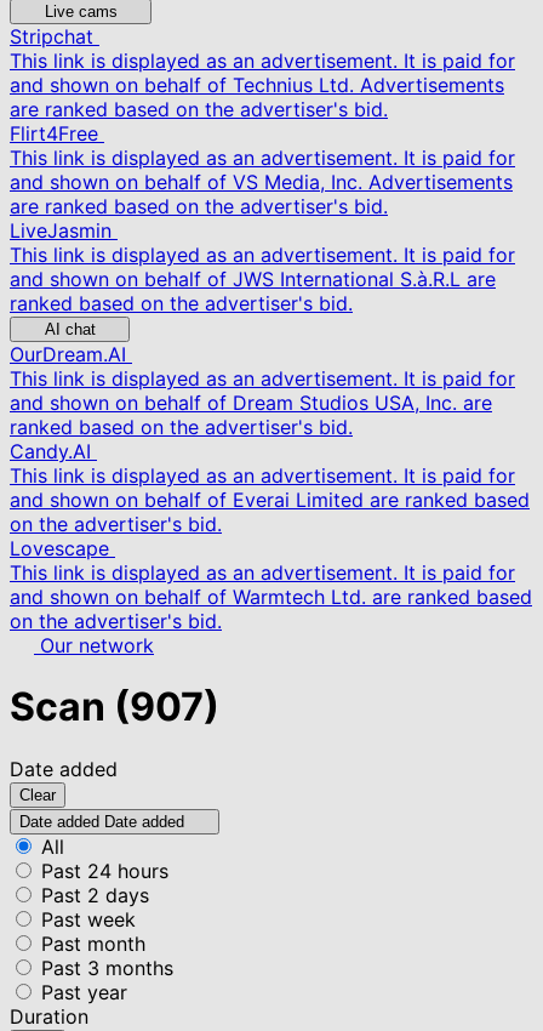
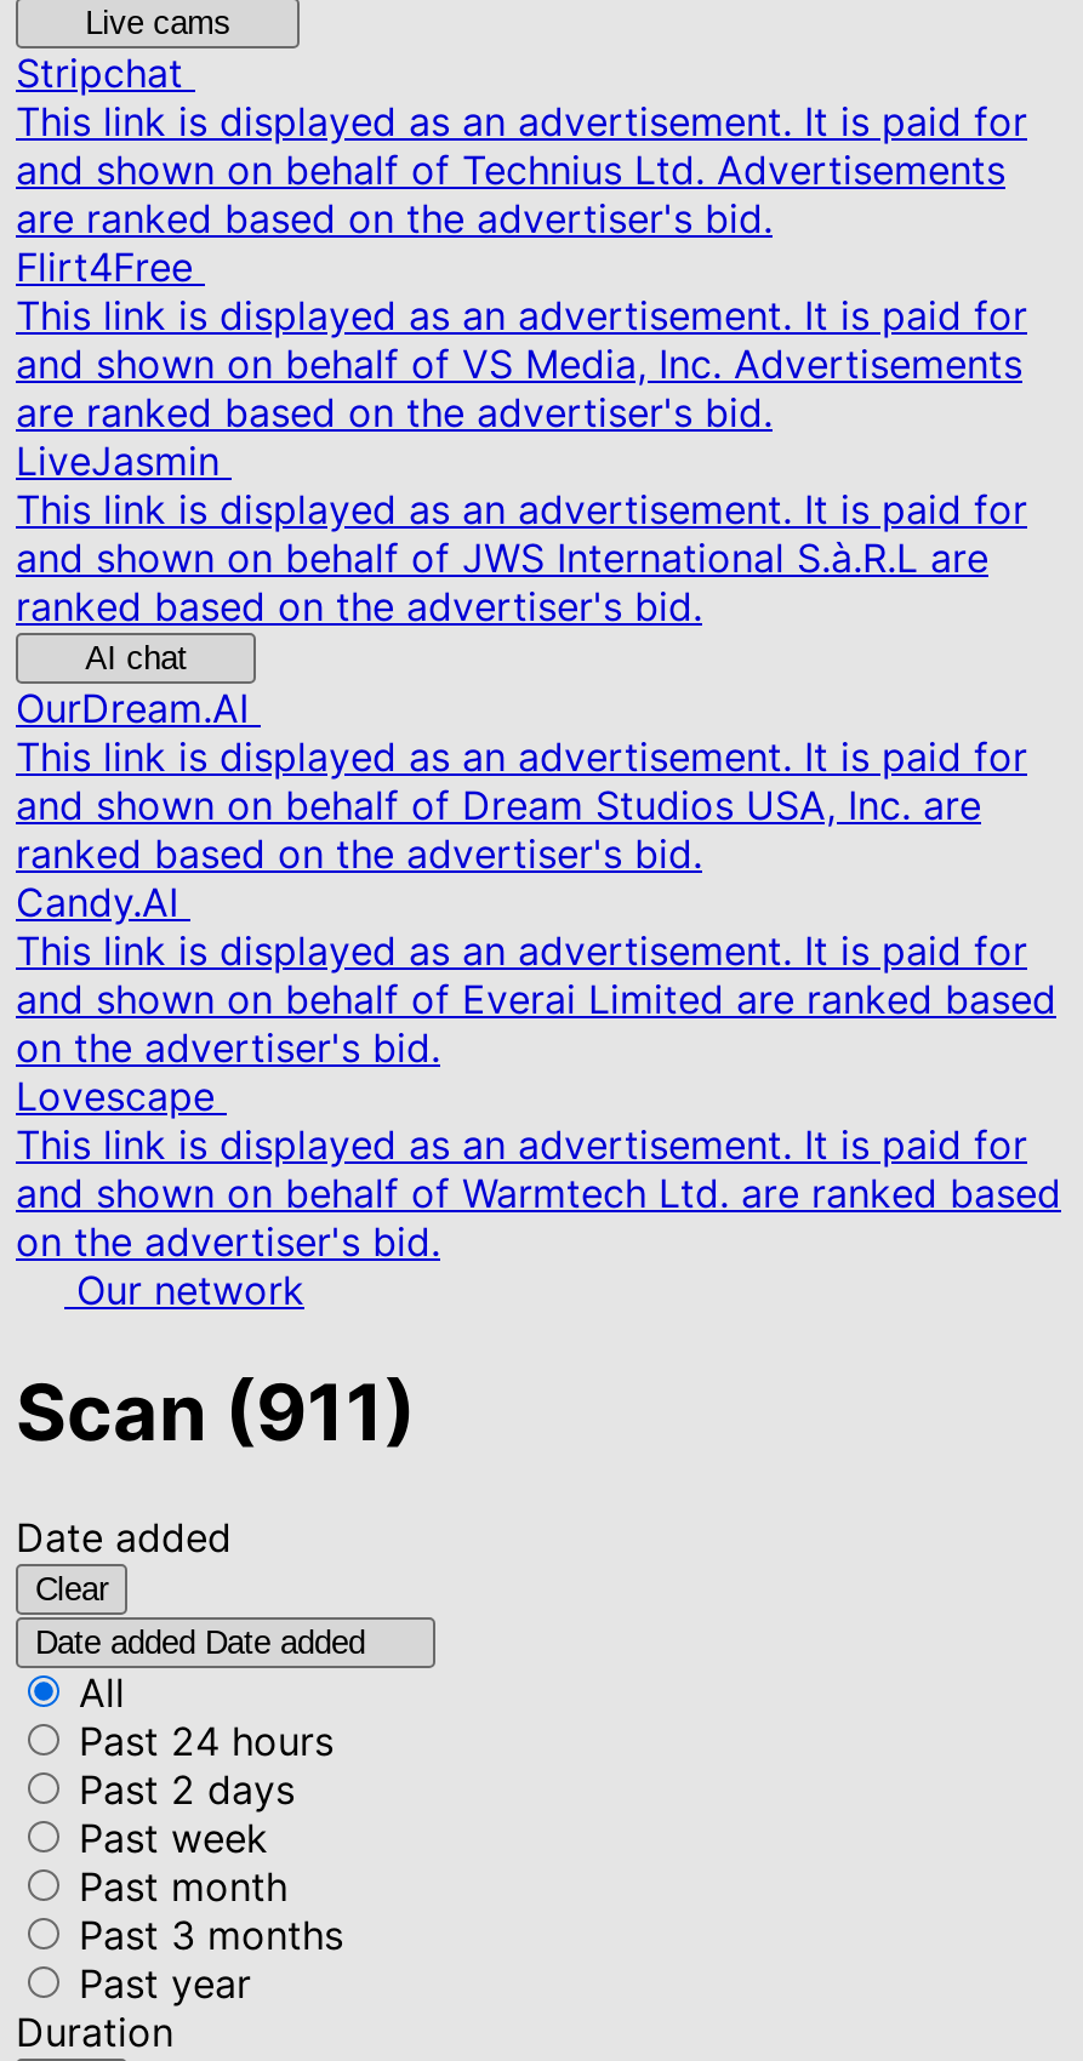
- Scan (907)
+ Scan (911)
